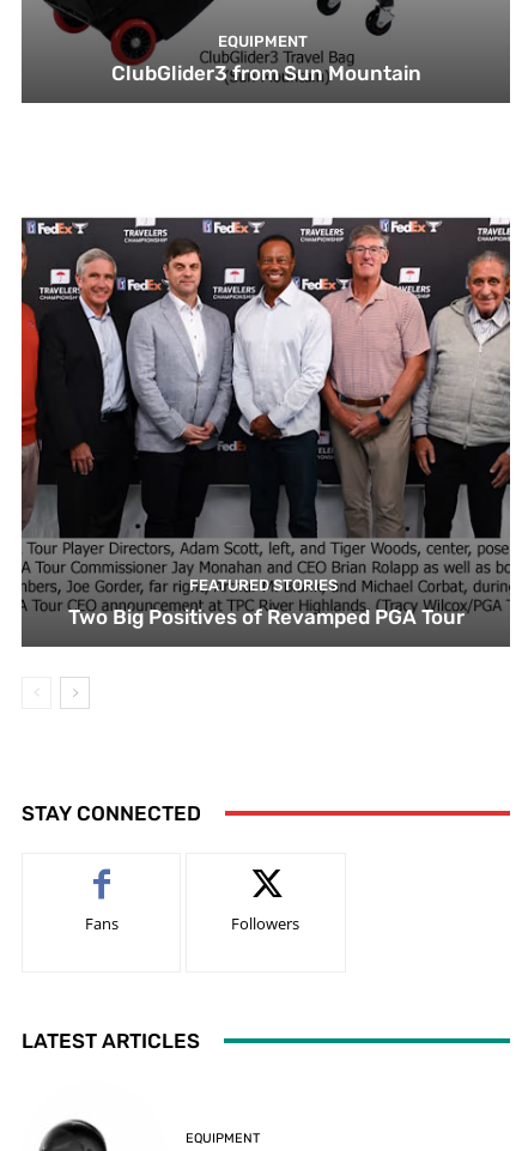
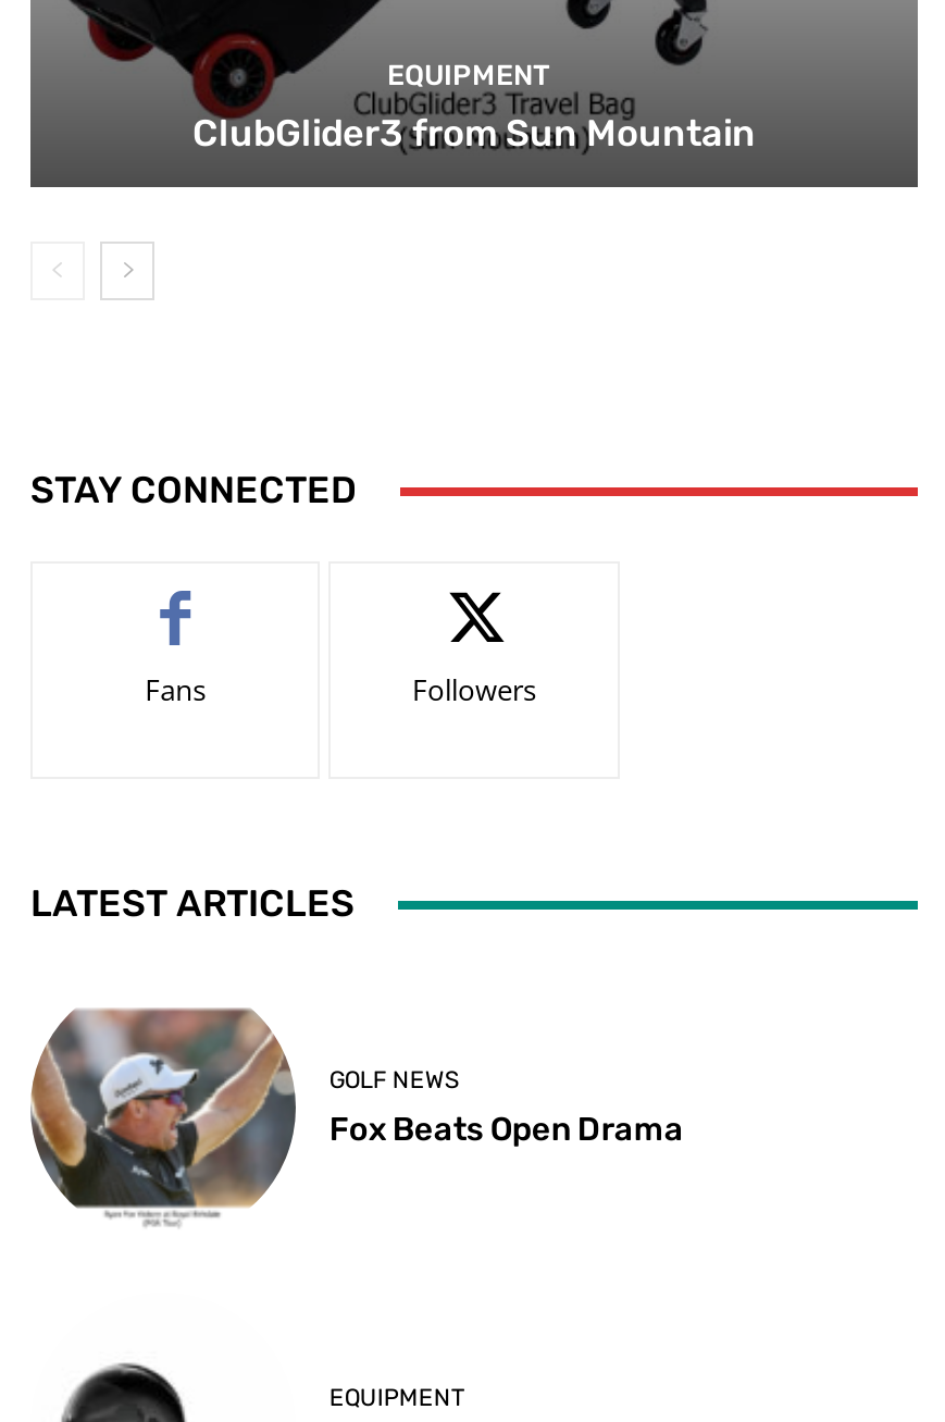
- [image]
- FEATURED STORIES
- Two Big Positives of Revamped PGA Tour

moved up: STAY CONNECTED | Fans | Followers | LATEST ARTICLES

+ [image]
+ GOLF NEWS
+ Fox Beats Open Drama
